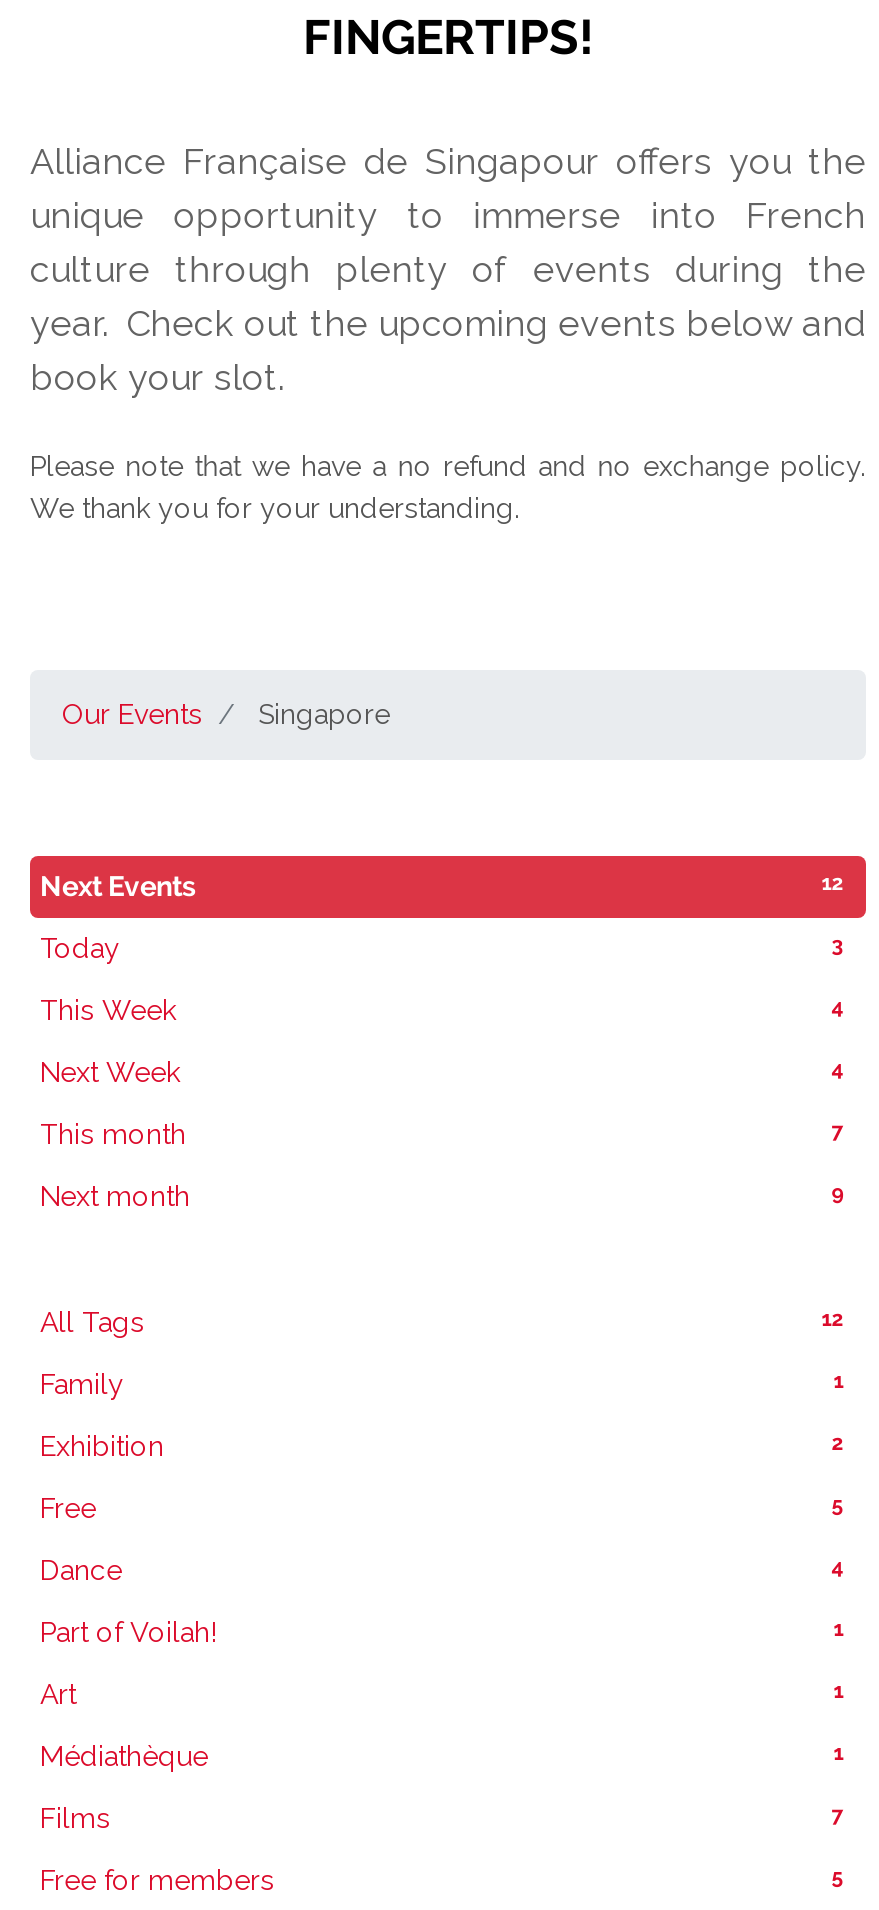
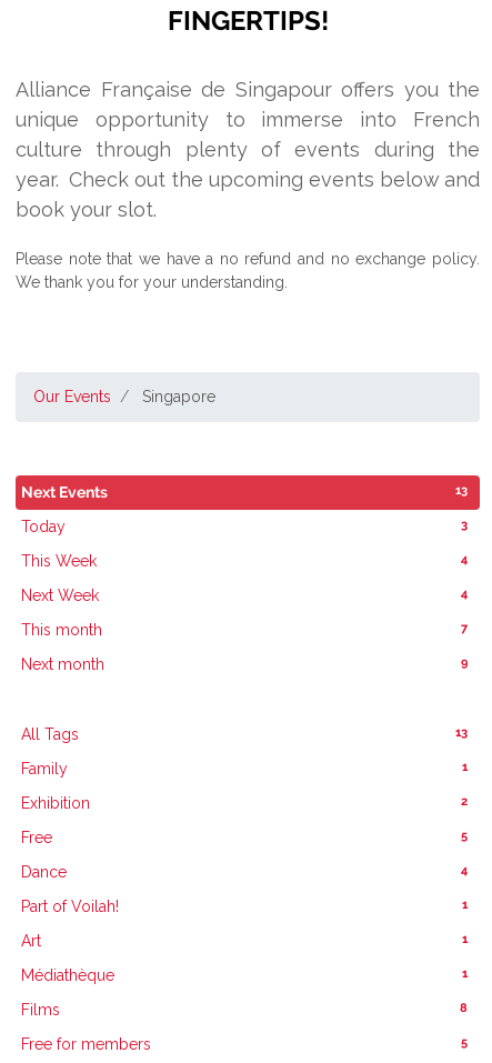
- 12
+ 13

- 12
+ 13

- 7
+ 8
